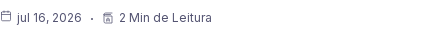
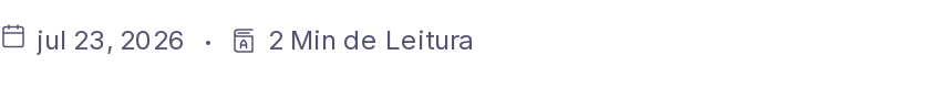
- jul 16, 2026
+ jul 23, 2026
